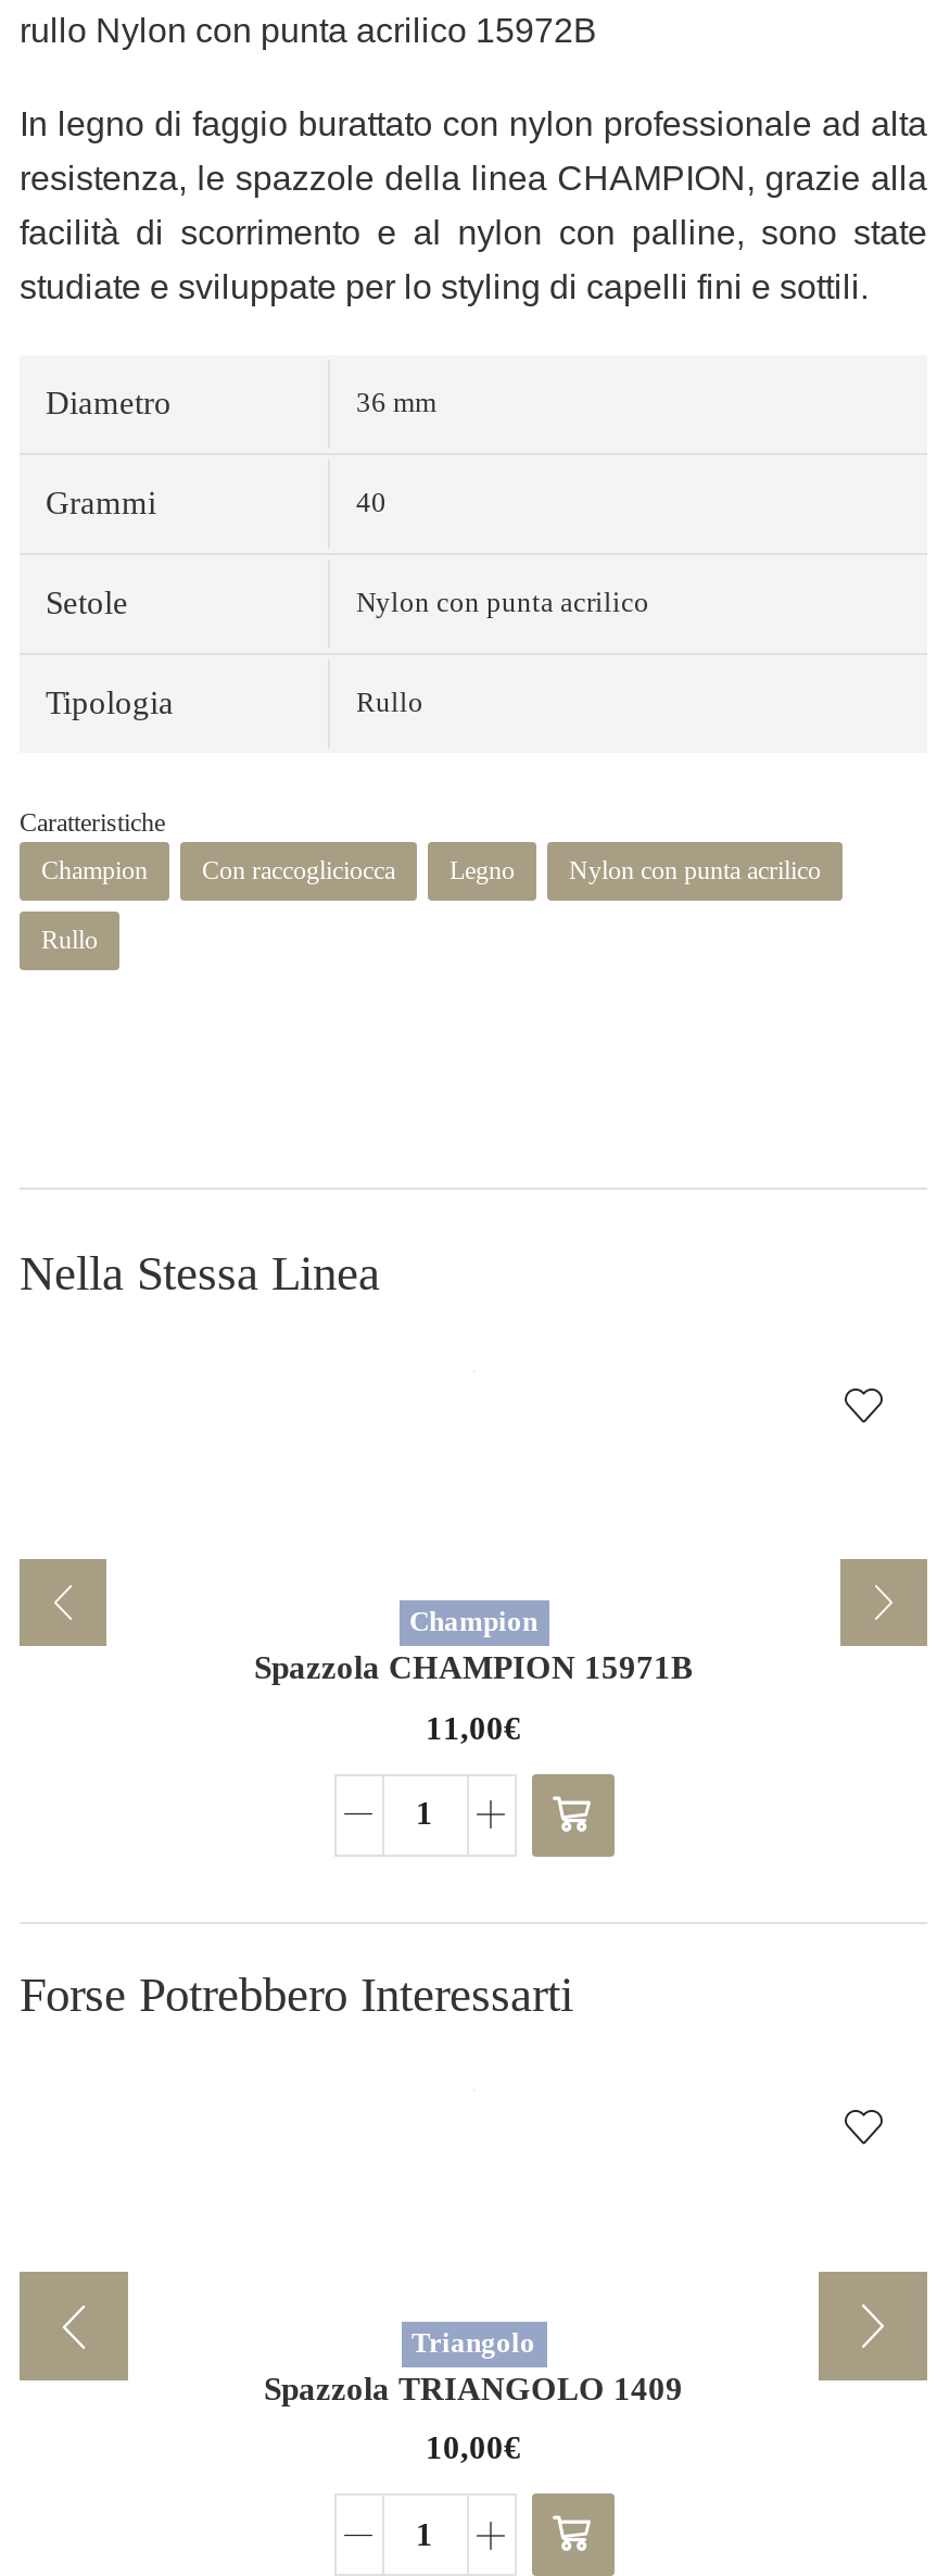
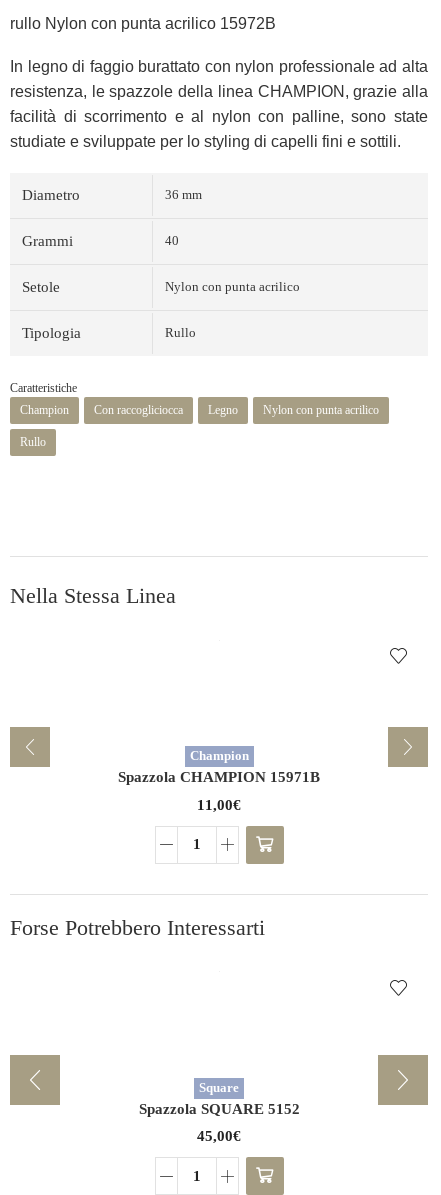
- Triangolo
- Spazzola TRIANGOLO 1409
+ Square
+ Spazzola SQUARE 5152

- 10,00€
+ 45,00€
